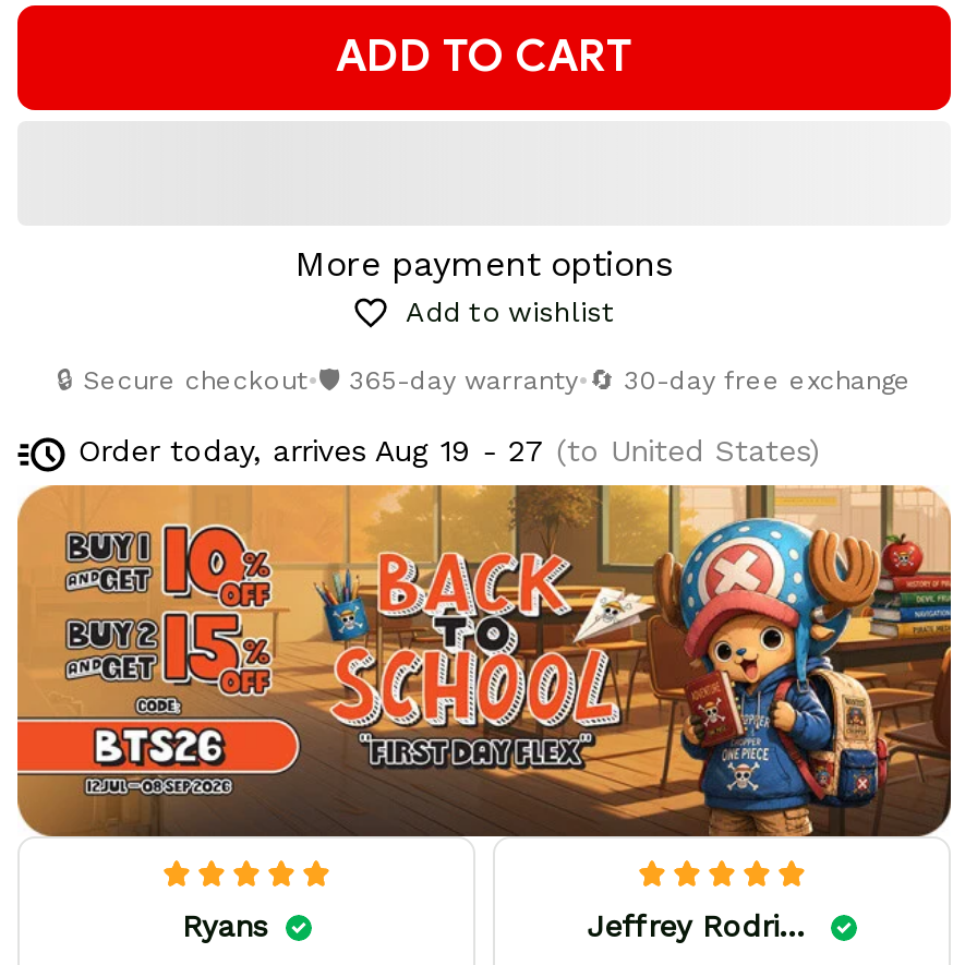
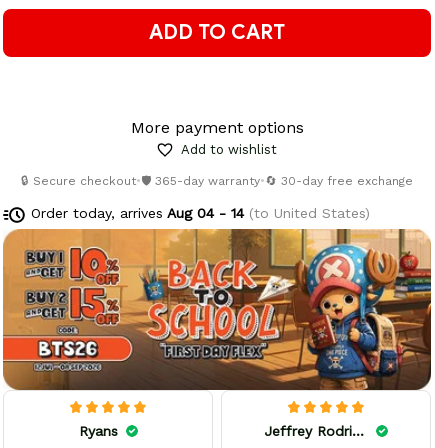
- Order today, arrives Aug 19 - 27 (to United States)
+ Order today, arrives Aug 04 - 14 (to United States)
